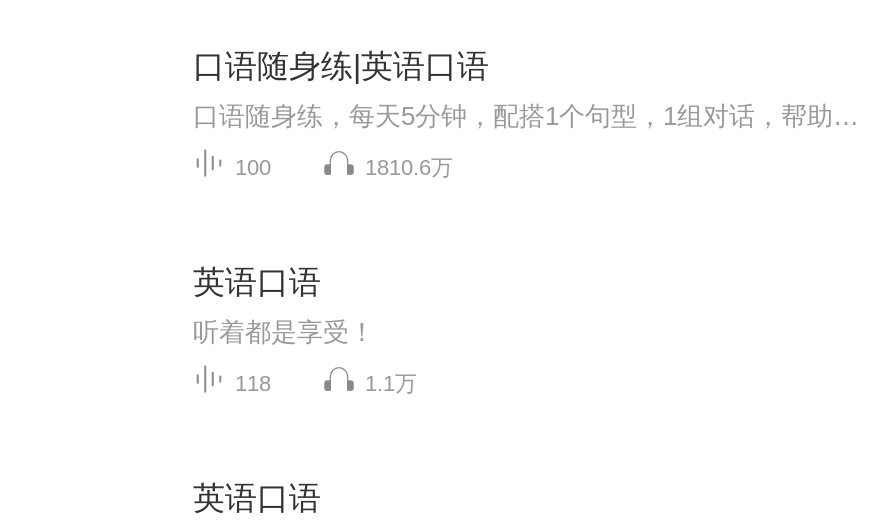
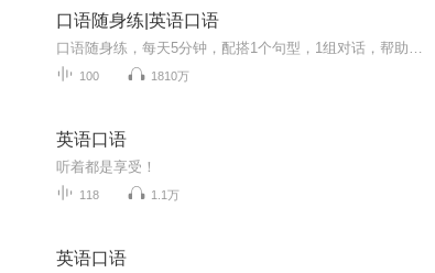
- 1810.6万
+ 1810万
